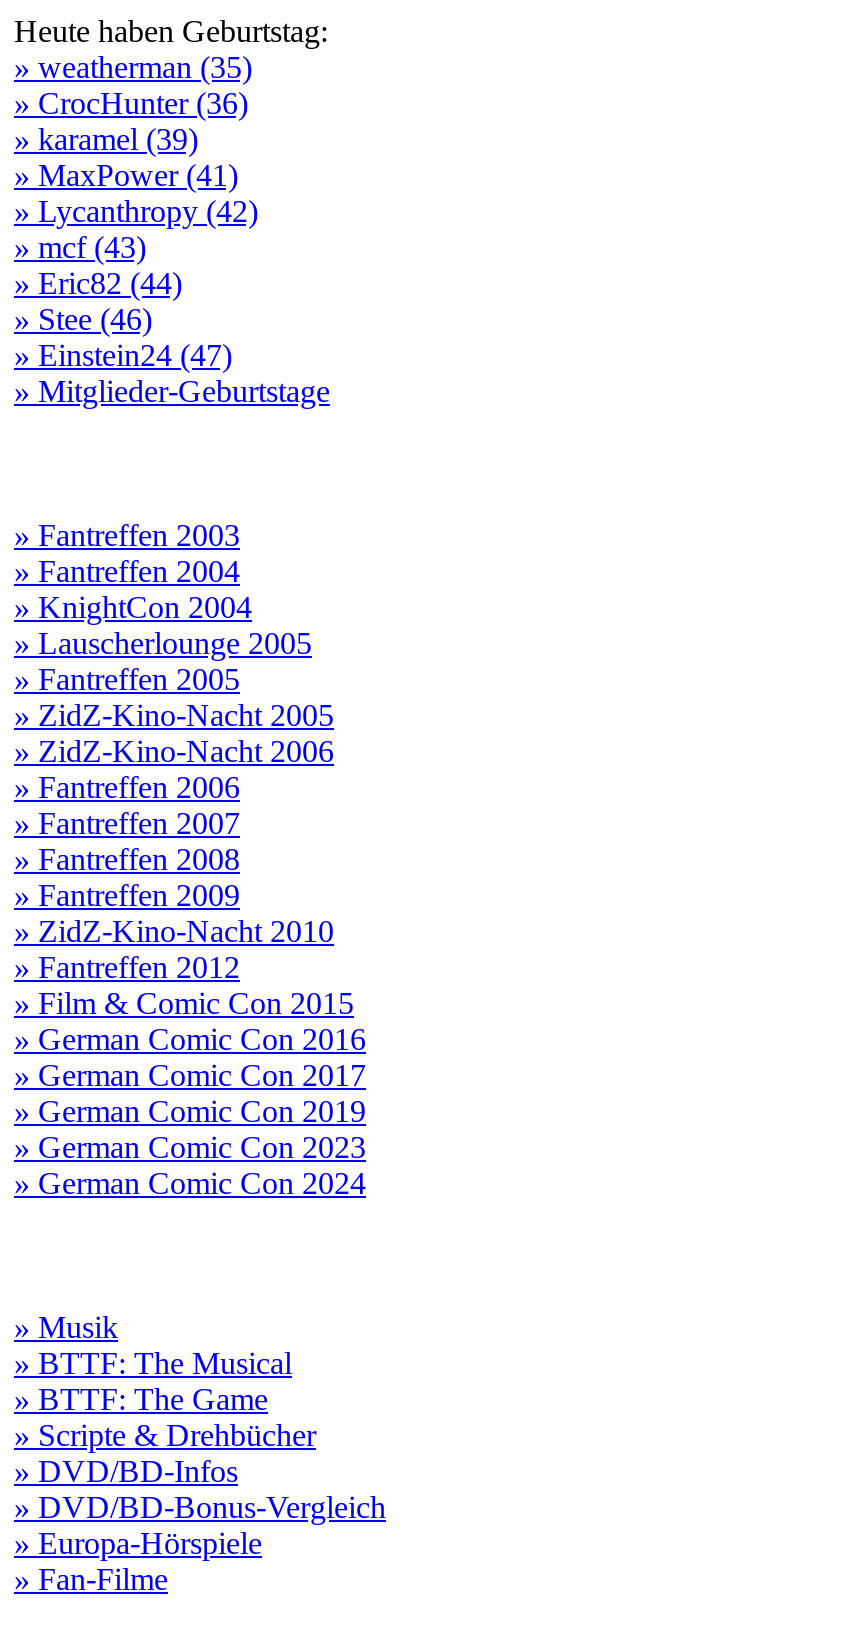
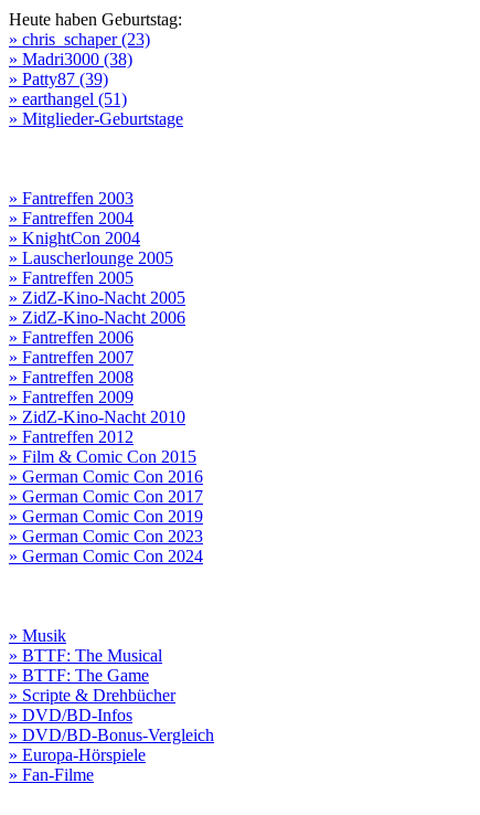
- » weatherman (35)
- » CrocHunter (36)
- » karamel (39)
- » MaxPower (41)
- » Lycanthropy (42)
- » mcf (43)
- » Eric82 (44)
- » Stee (46)
- » Einstein24 (47)
+ » chris_schaper (23)
+ » Madri3000 (38)
+ » Patty87 (39)
+ » earthangel (51)
